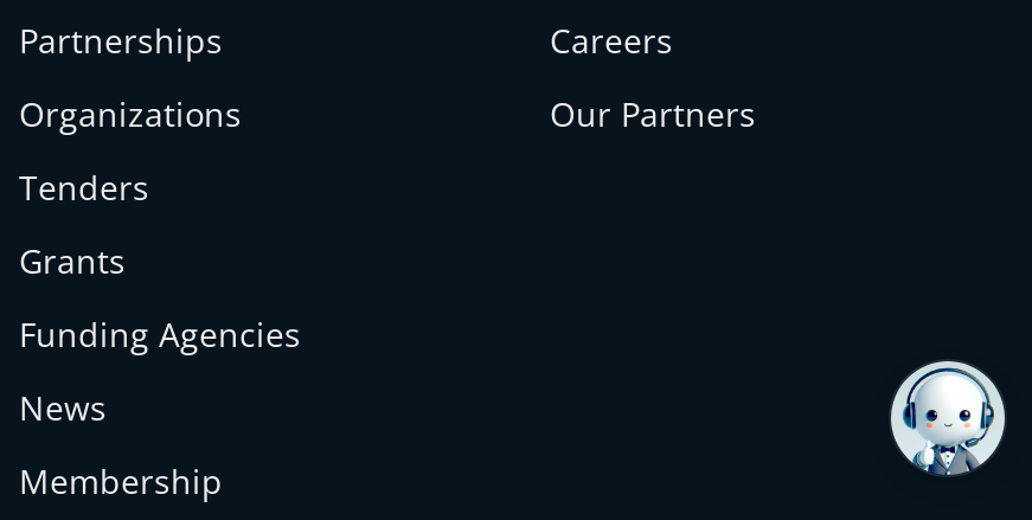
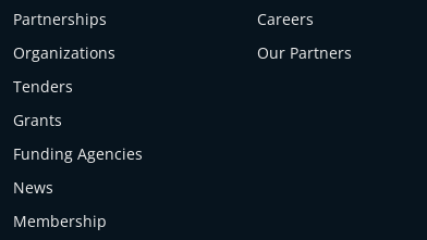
- [image]
